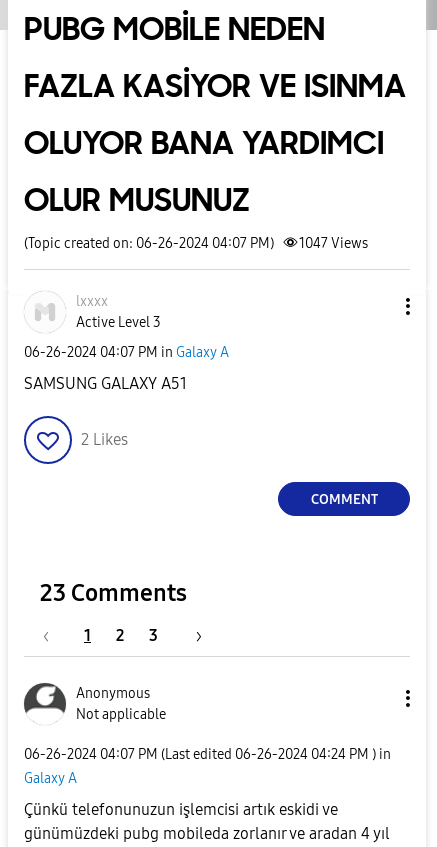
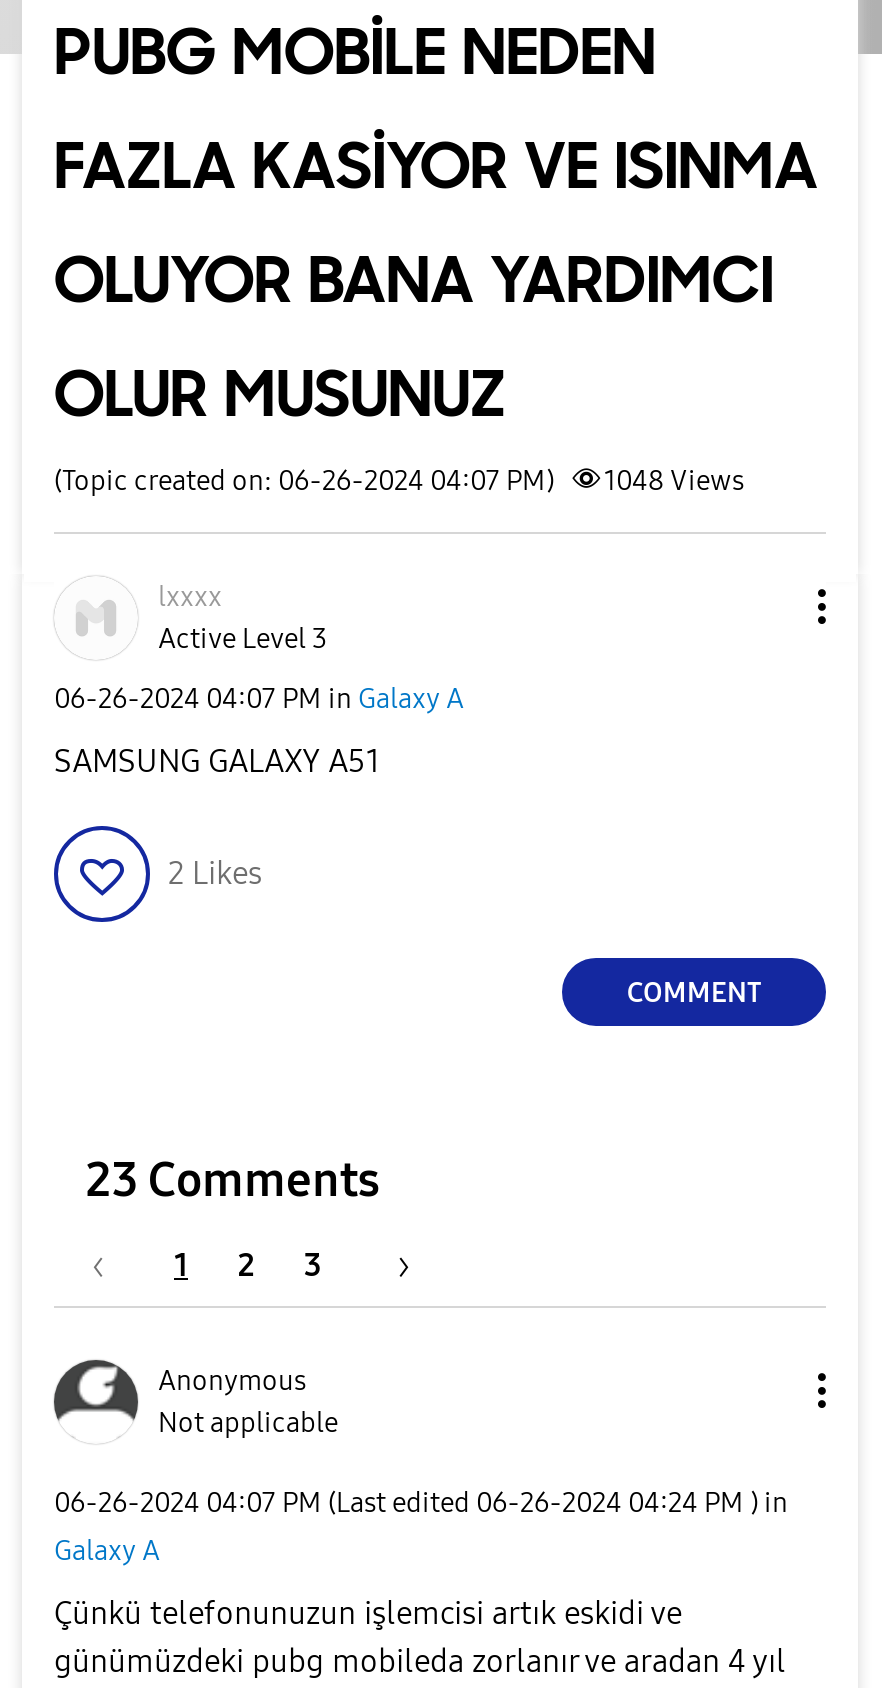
- (Topic created on: 06-26-2024 04:07 PM) 1047 Views
+ (Topic created on: 06-26-2024 04:07 PM) 1048 Views
